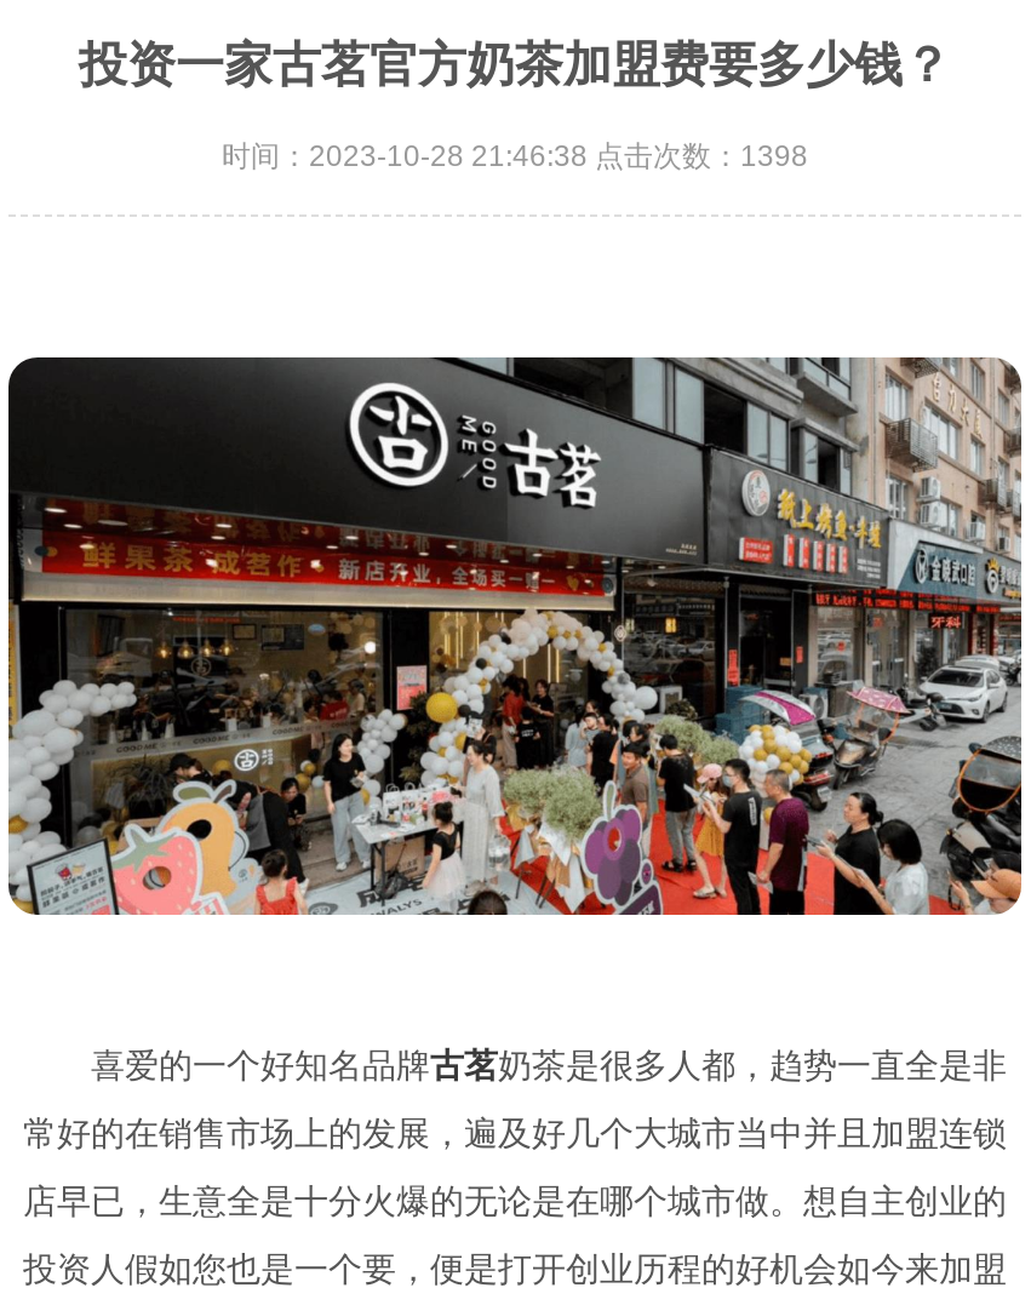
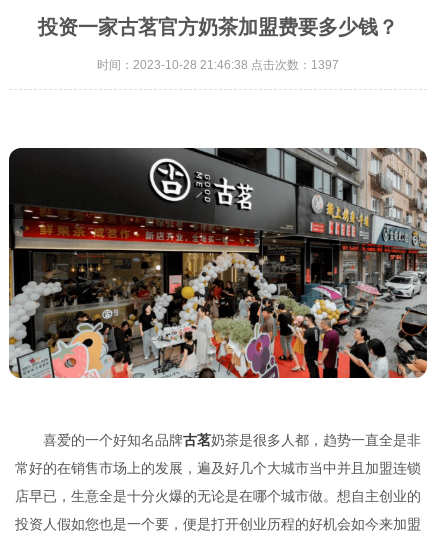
- 时间：2023-10-28 21:46:38 点击次数：1398
+ 时间：2023-10-28 21:46:38 点击次数：1397
